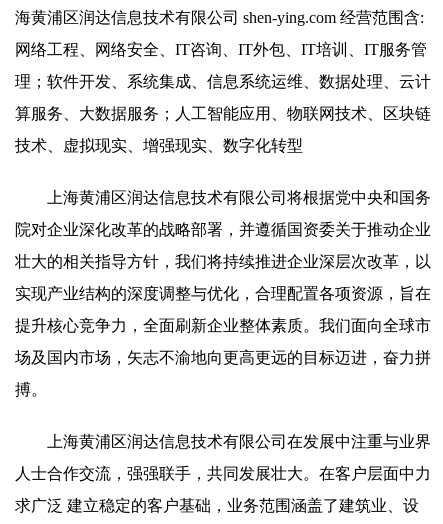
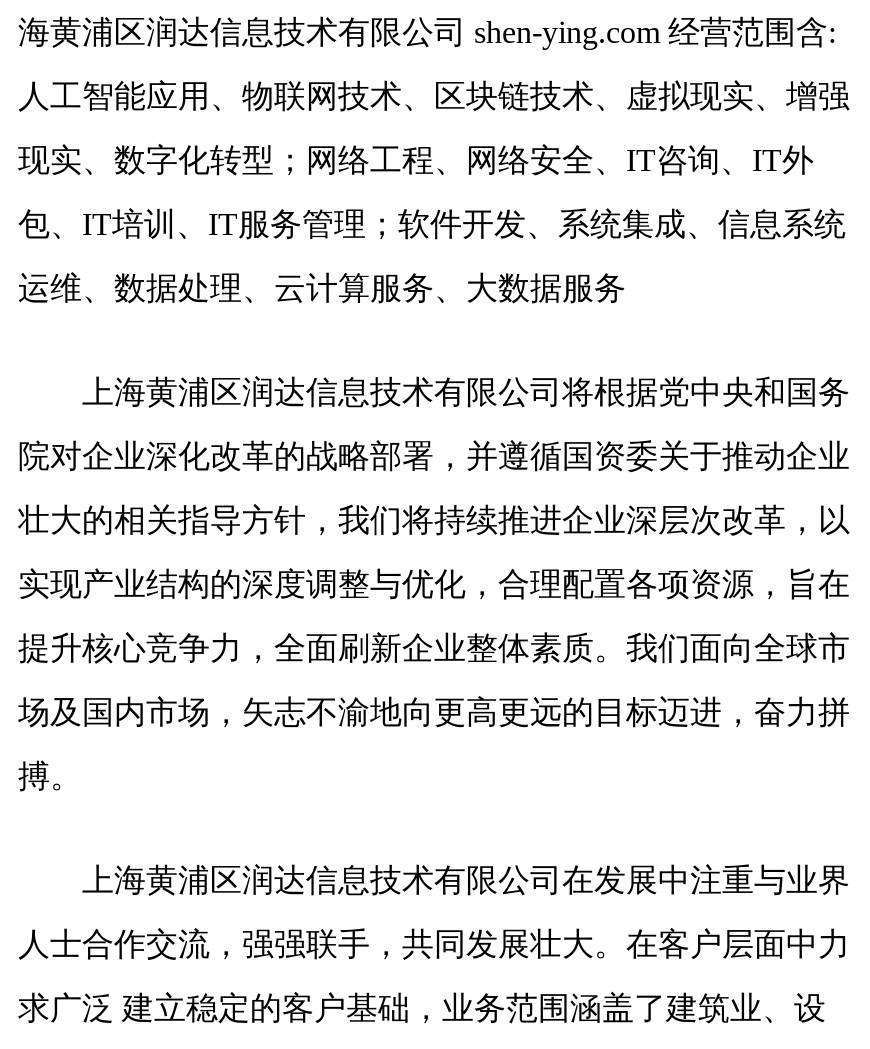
- 网络工程、网络安全、IT咨询、IT外包、IT培训、IT服务管
+ 人工智能应用、物联网技术、区块链技术、虚拟现实、增强

- 理；软件开发、系统集成、信息系统运维、数据处理、云计
+ 现实、数字化转型；网络工程、网络安全、IT咨询、IT外

- 算服务、大数据服务；人工智能应用、物联网技术、区块链
+ 包、IT培训、IT服务管理；软件开发、系统集成、信息系统

- 技术、虚拟现实、增强现实、数字化转型
+ 运维、数据处理、云计算服务、大数据服务
